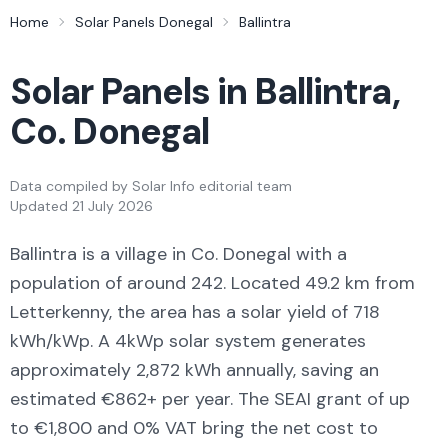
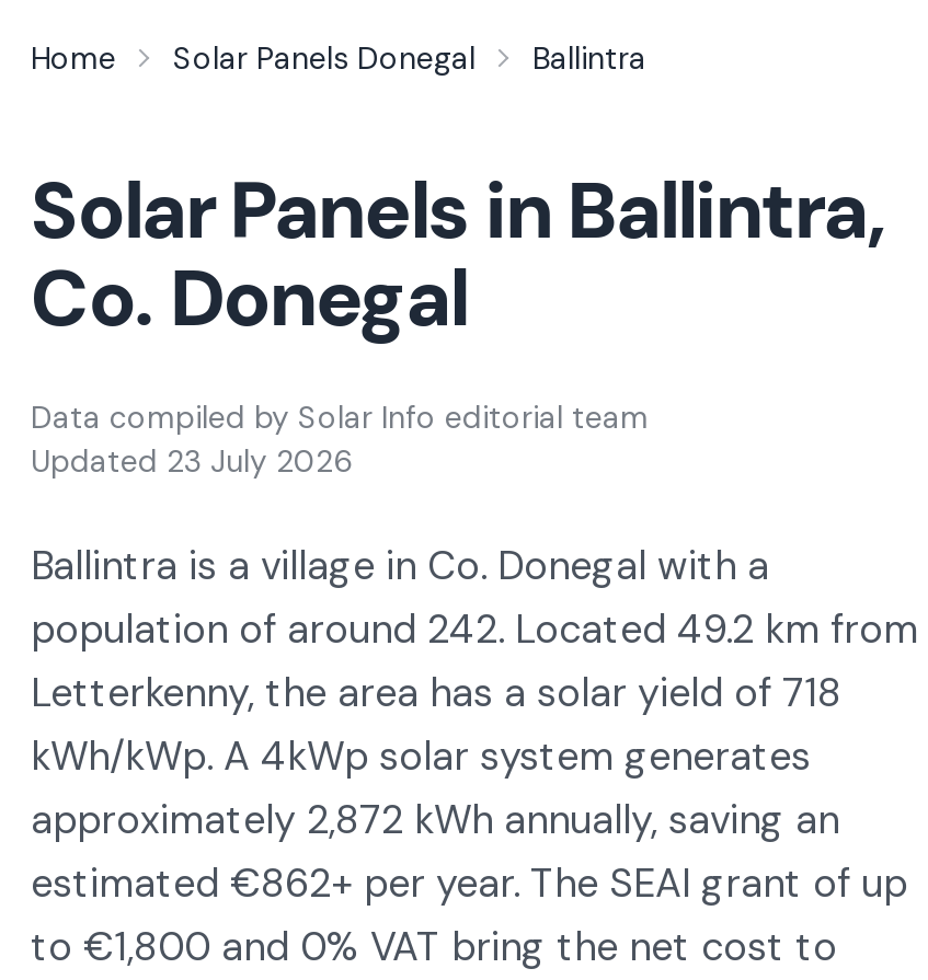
- Updated 21 July 2026
+ Updated 23 July 2026
